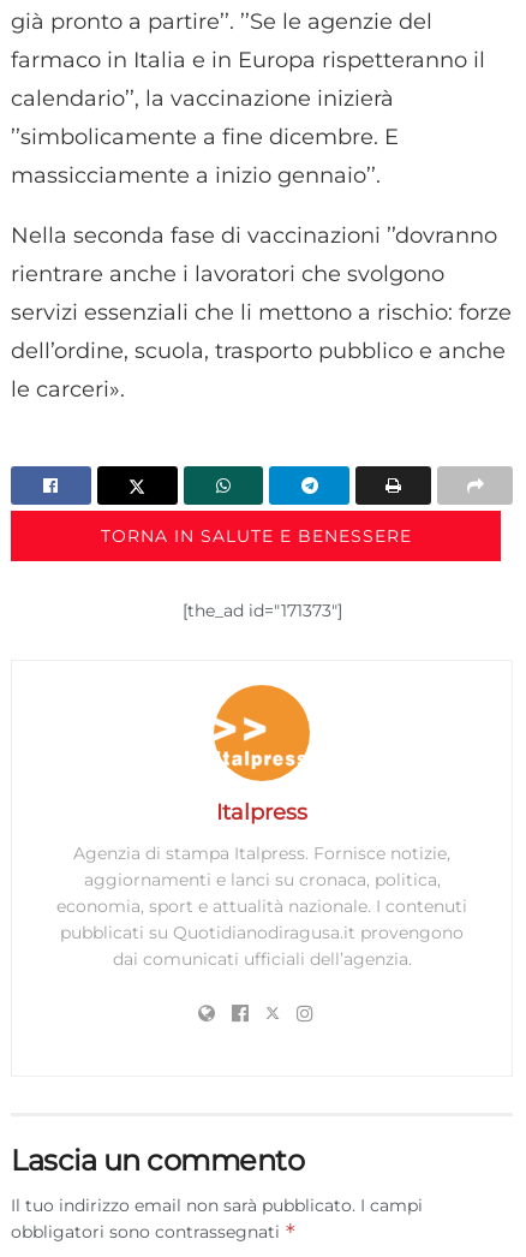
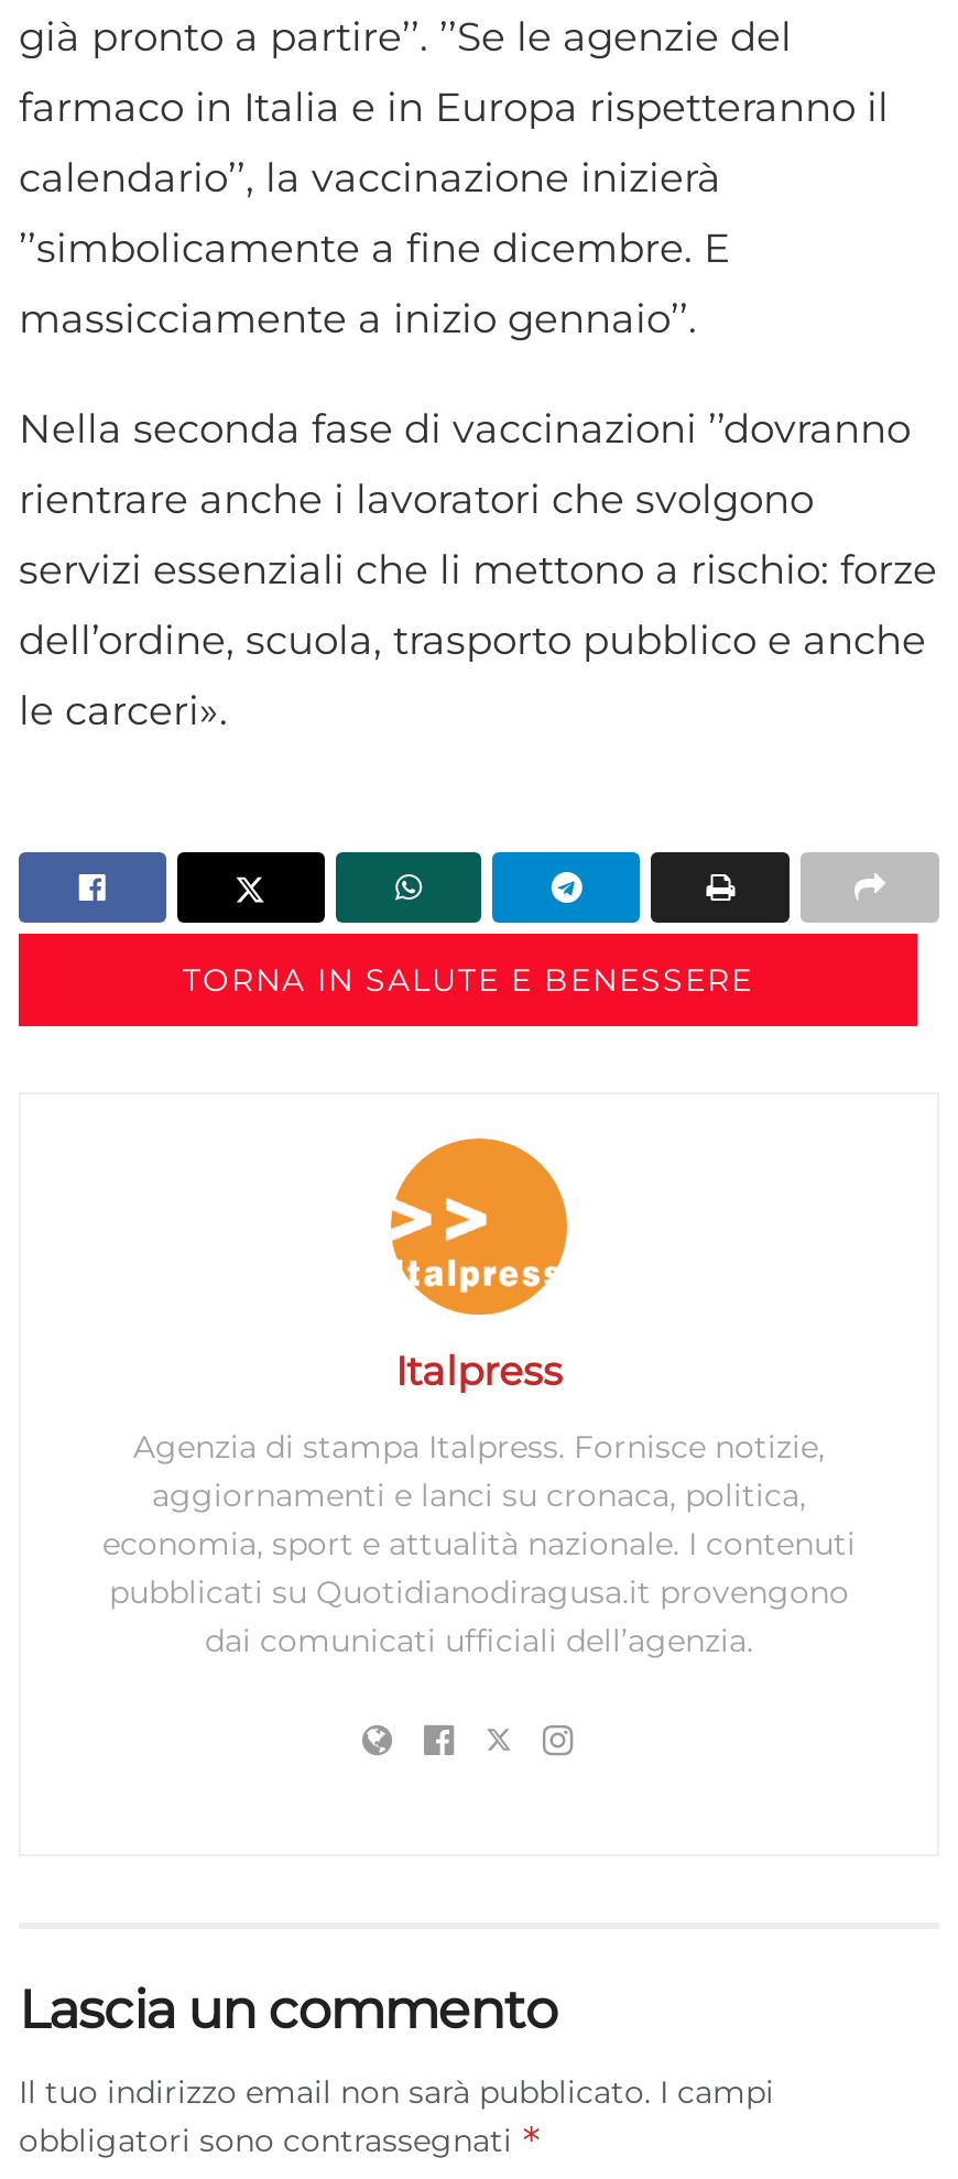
- [the_ad id="171373"]
